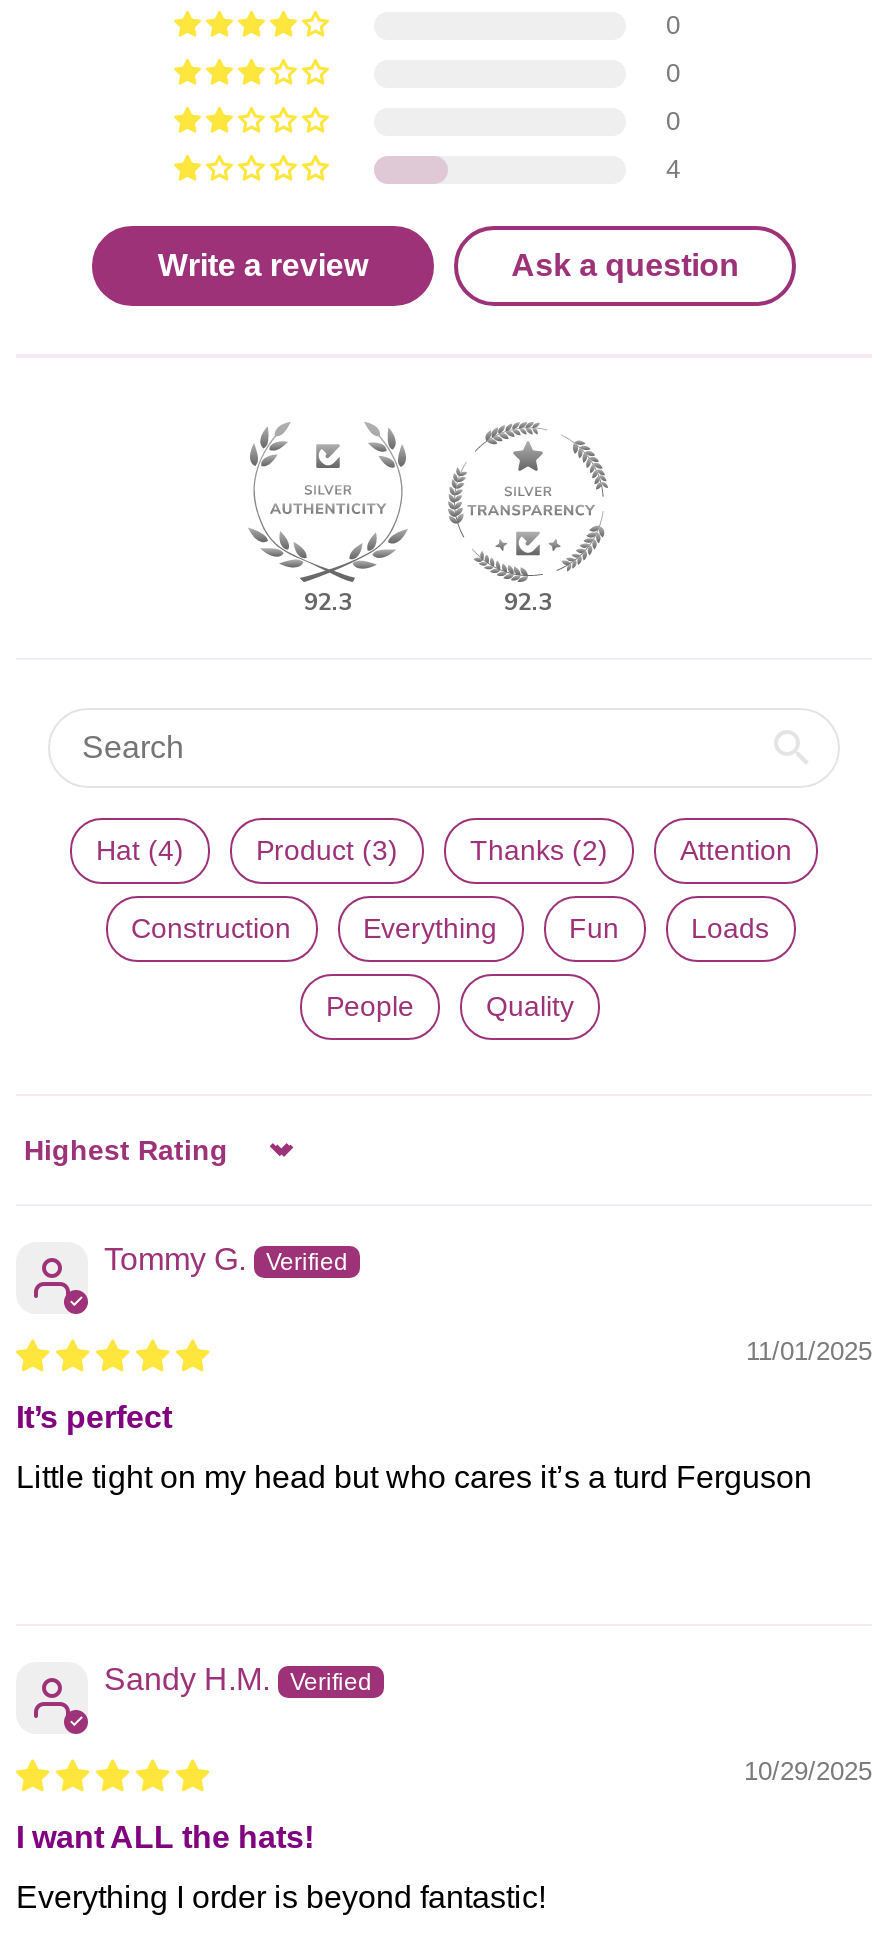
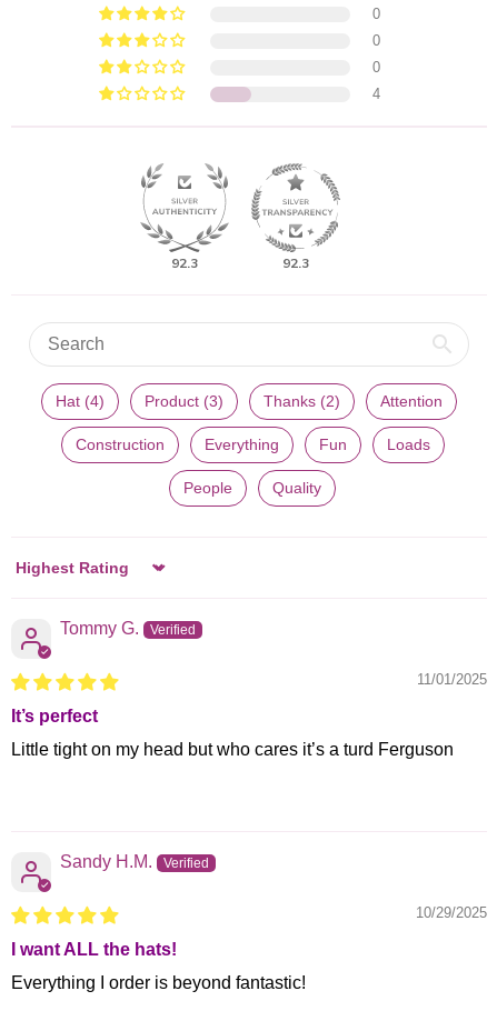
- Write a review
- Ask a question
